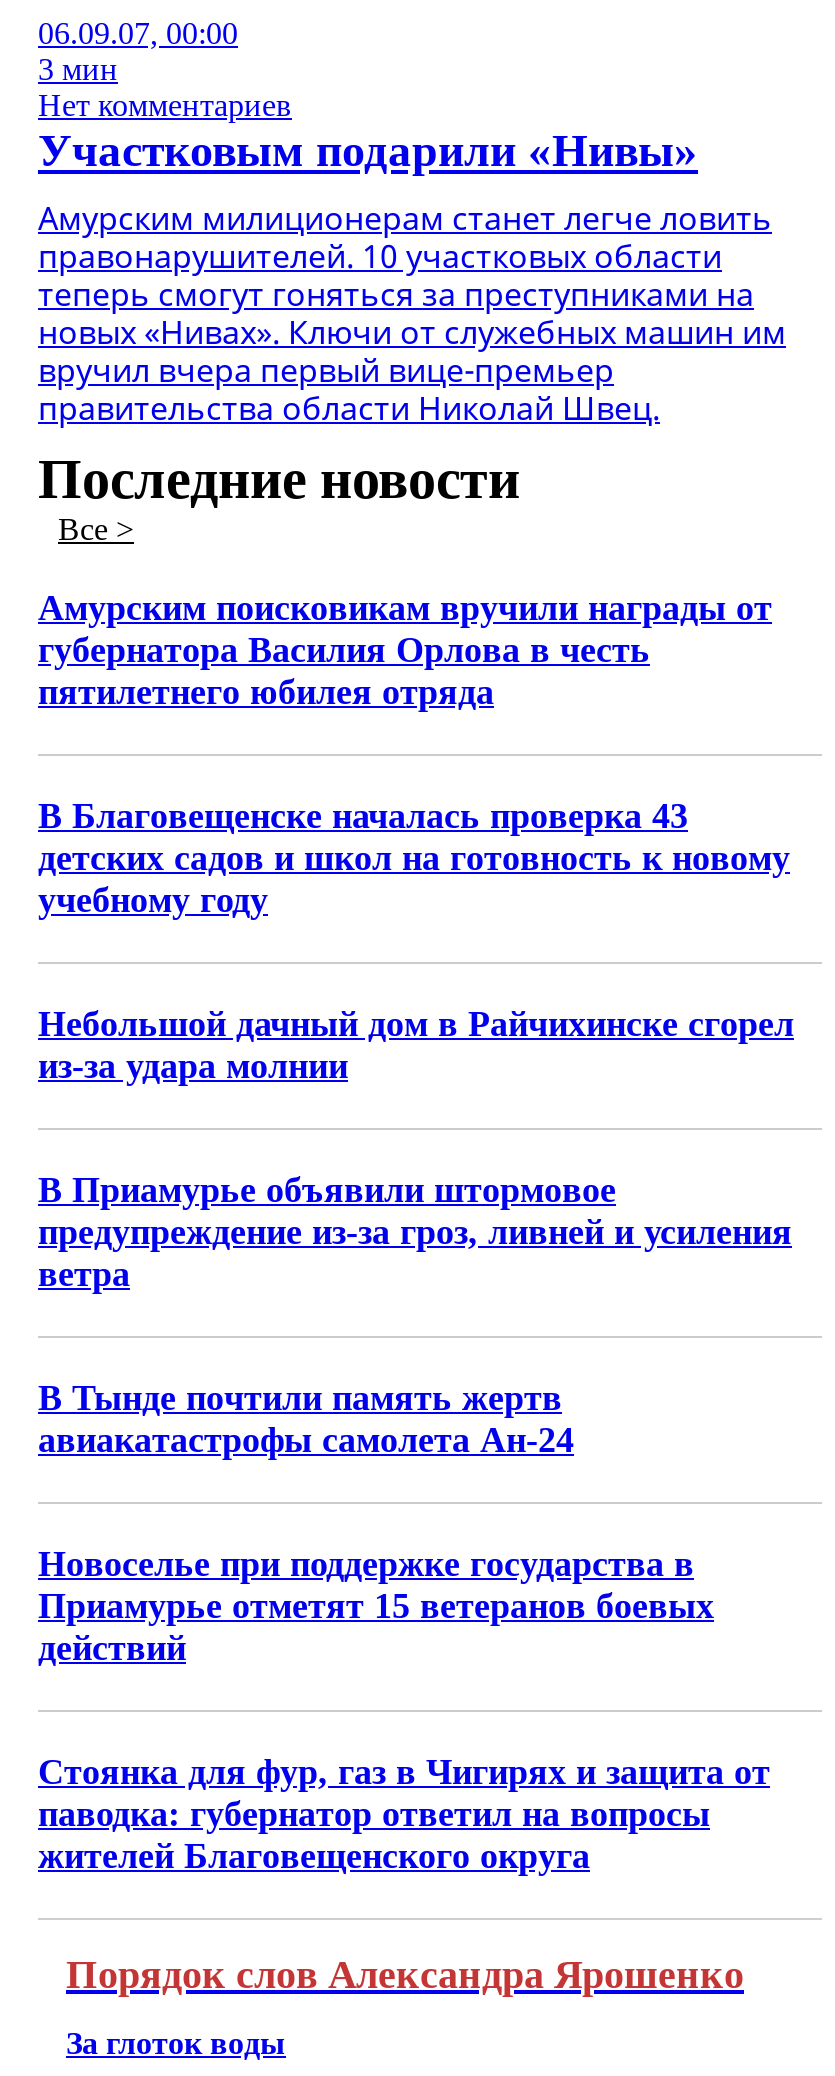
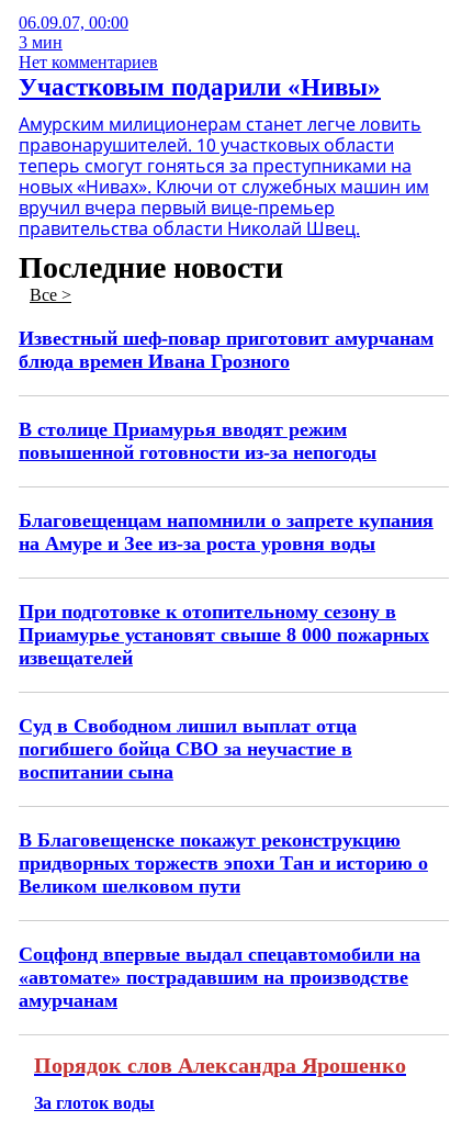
- Амурским поисковикам вручили награды от
- губернатора Василия Орлова в честь
- пятилетнего юбилея отряда
+ Известный шеф-повар приготовит амурчанам
+ блюда времен Ивана Грозного

- В Благовещенске началась проверка 43
- детских садов и школ на готовность к новому
- учебному году
+ В столице Приамурья вводят режим
+ повышенной готовности из-за непогоды

- Небольшой дачный дом в Райчихинске сгорел
- из-за удара молнии
+ Благовещенцам напомнили о запрете купания
+ на Амуре и Зее из-за роста уровня воды

- В Приамурье объявили штормовое
- предупреждение из-за гроз, ливней и усиления
- ветра
+ При подготовке к отопительному сезону в
+ Приамурье установят свыше 8 000 пожарных
+ извещателей

- В Тынде почтили память жертв
- авиакатастрофы самолета Ан-24
+ Суд в Свободном лишил выплат отца
+ погибшего бойца СВО за неучастие в
+ воспитании сына

- Новоселье при поддержке государства в
- Приамурье отметят 15 ветеранов боевых
- действий
+ В Благовещенске покажут реконструкцию
+ придворных торжеств эпохи Тан и историю о
+ Великом шелковом пути

- Стоянка для фур, газ в Чигирях и защита от
- паводка: губернатор ответил на вопросы
- жителей Благовещенского округа
+ Соцфонд впервые выдал спецавтомобили на
+ «автомате» пострадавшим на производстве
+ амурчанам
